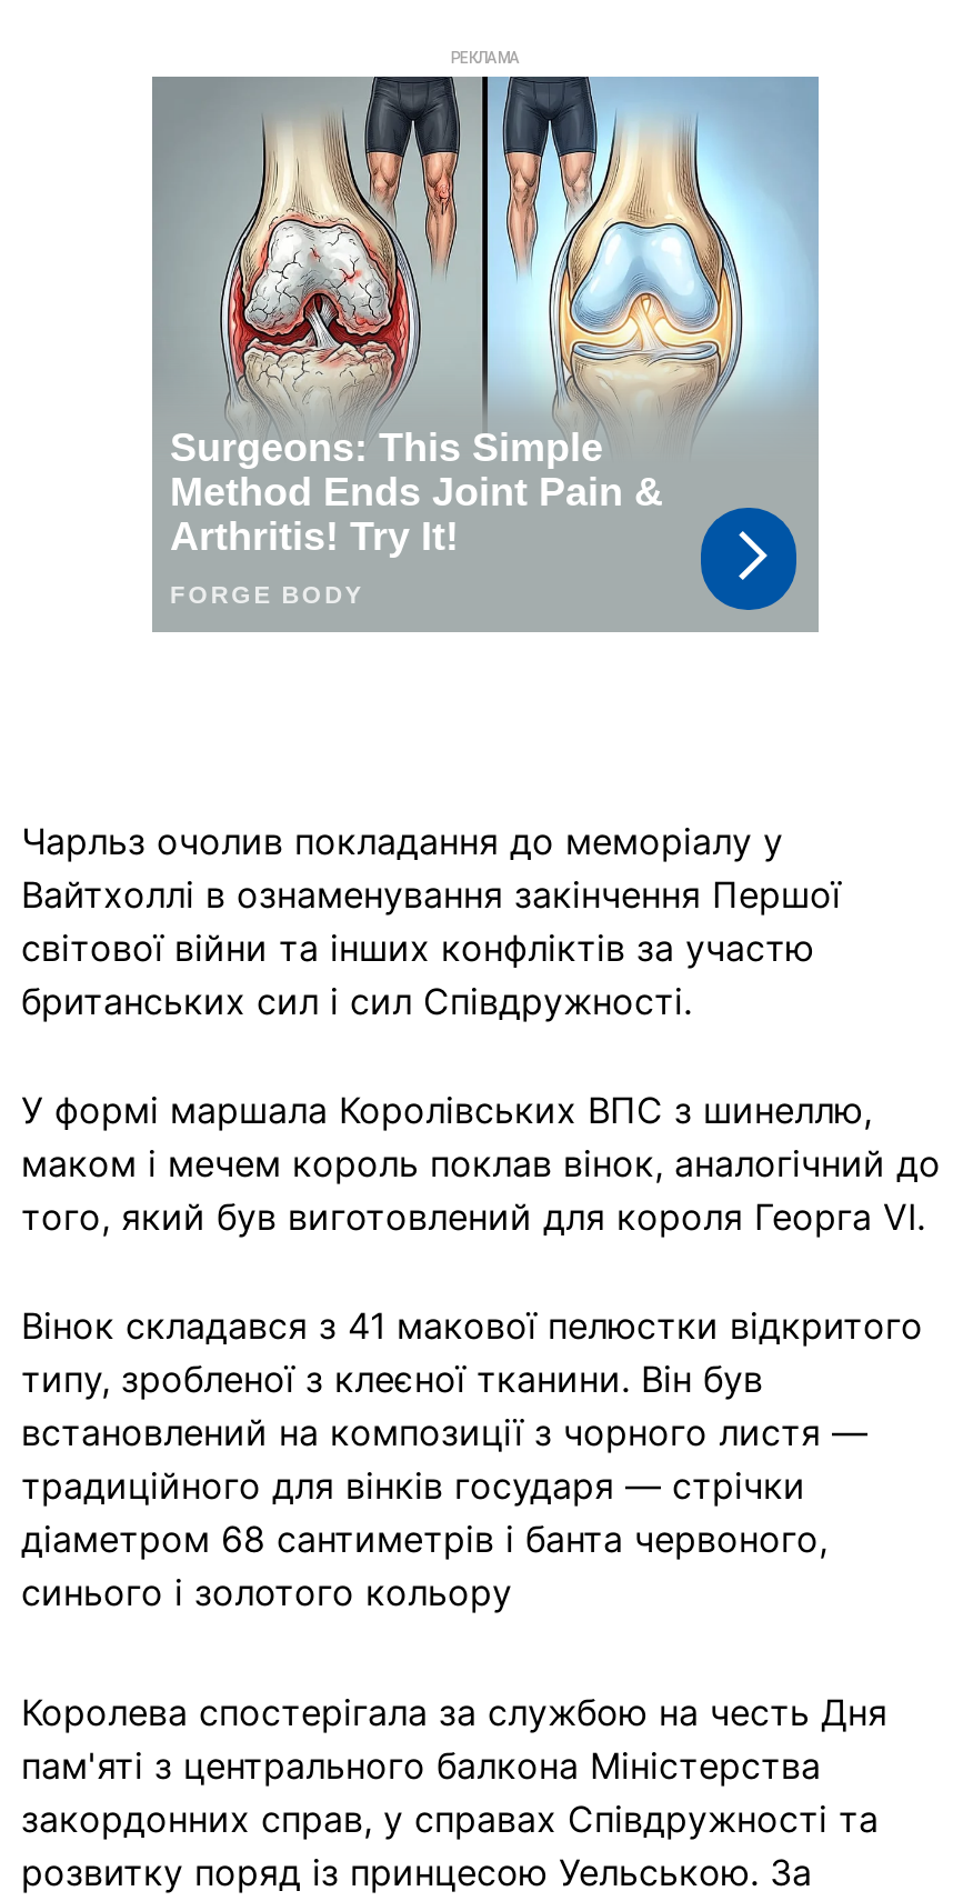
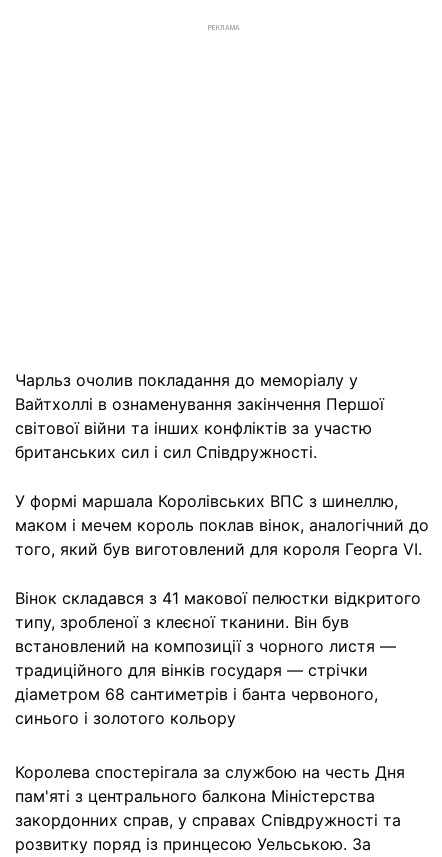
- [image]
